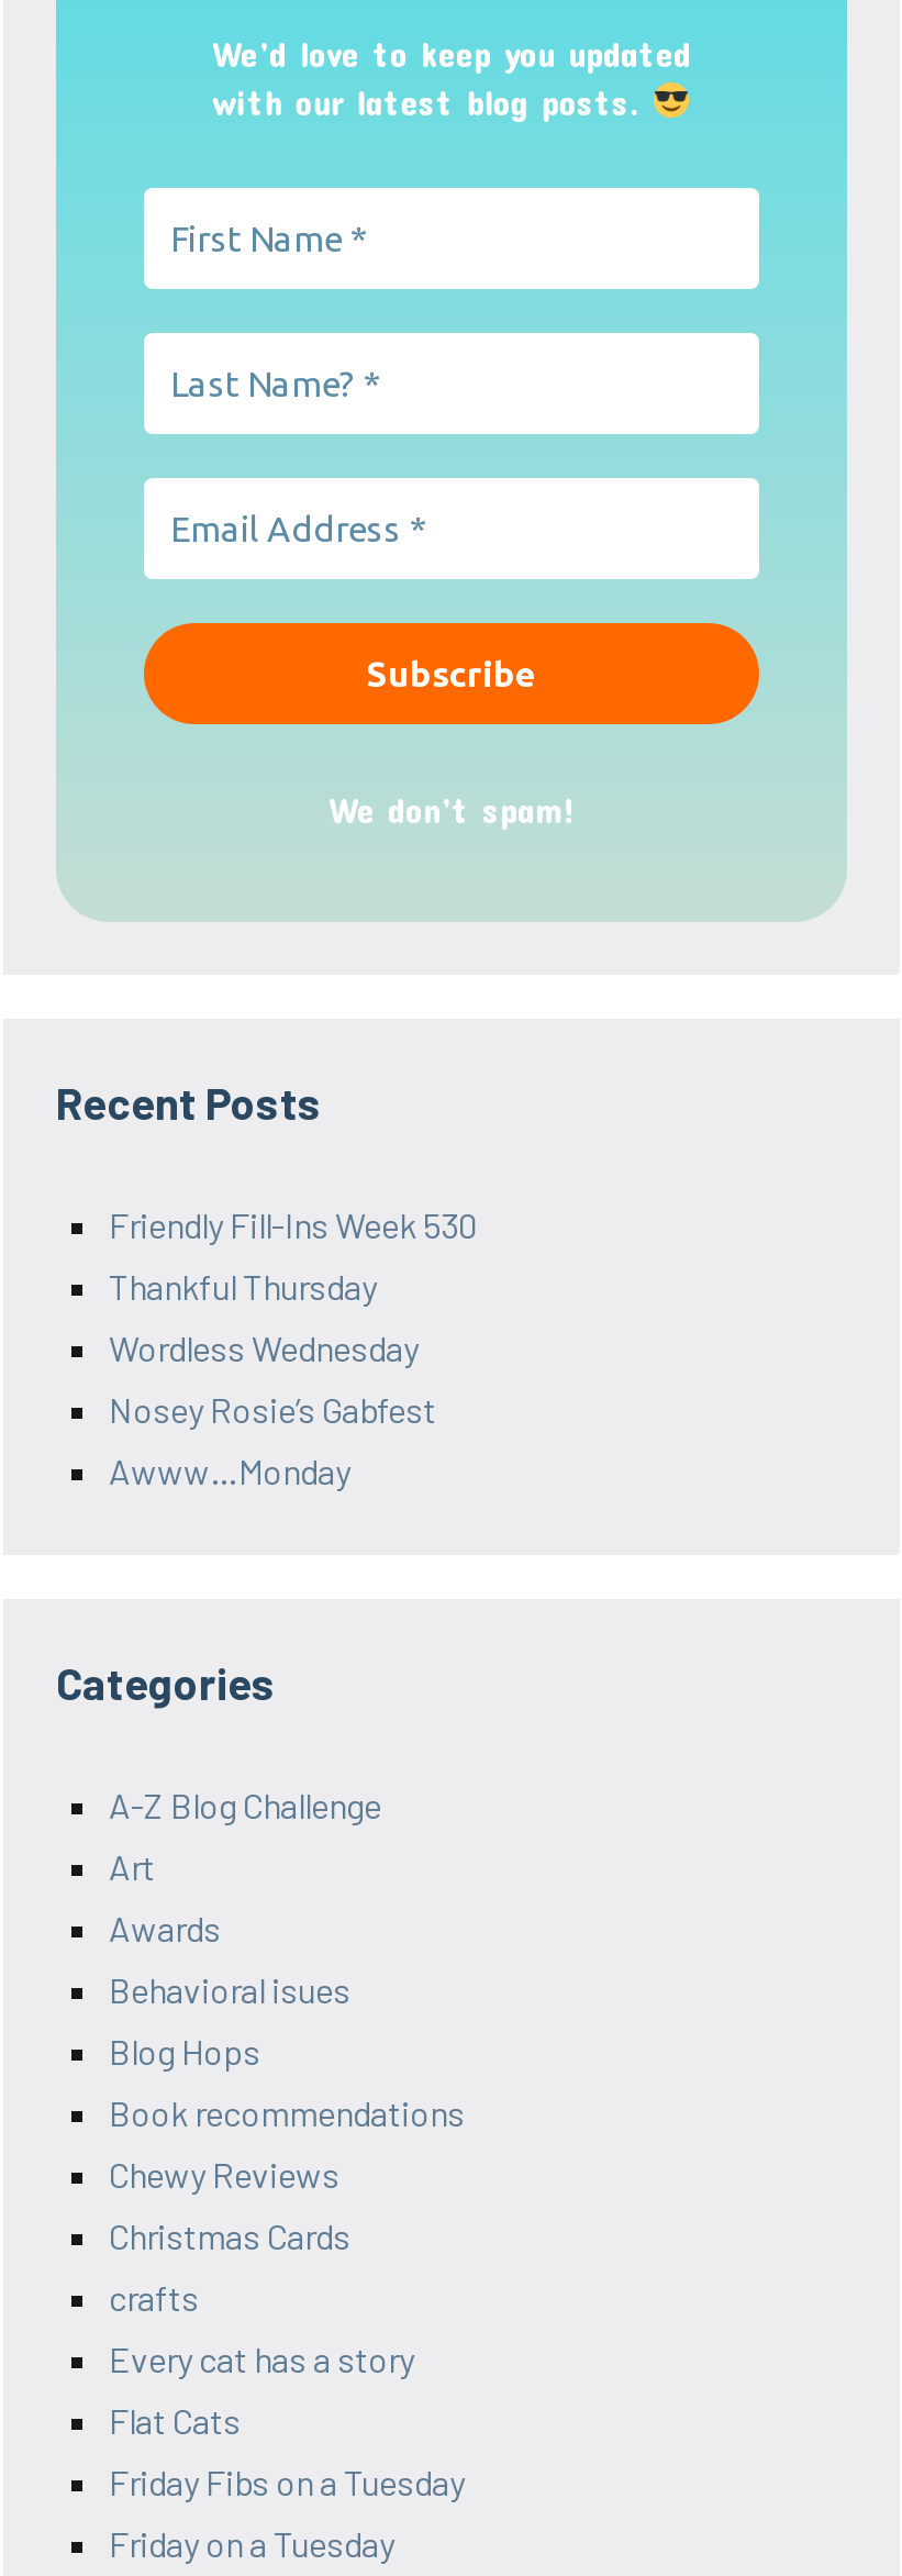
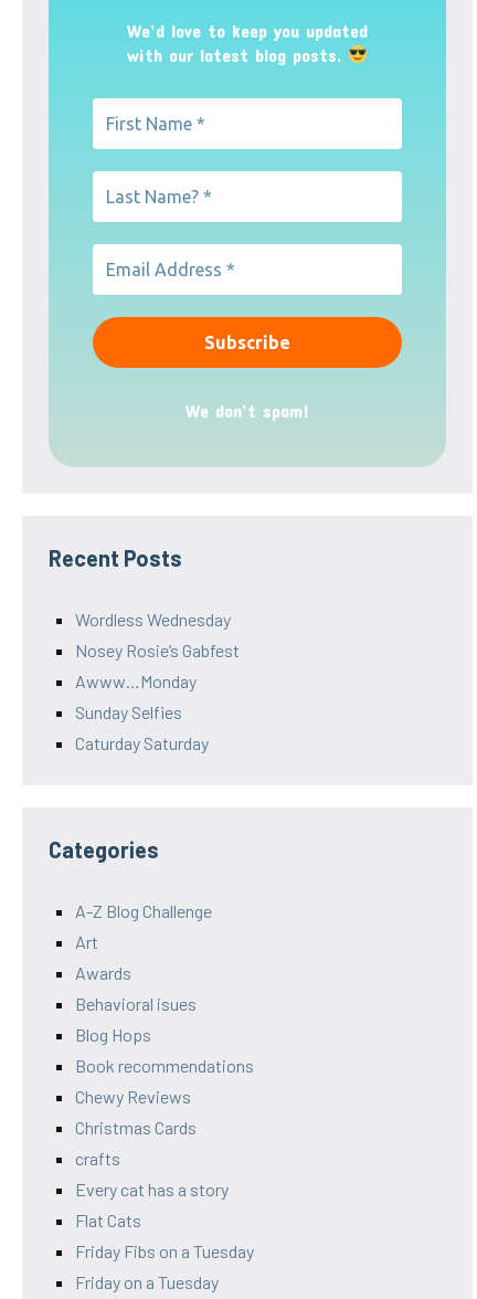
- Friendly Fill-Ins Week 530
- Thankful Thursday

moved up: Wordless Wednesday | Nosey Rosie’s Gabfest | Awww…Monday

+ Sunday Selfies
+ Caturday Saturday
